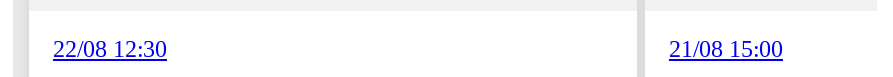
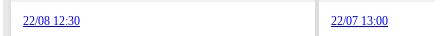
- 21/08 15:00
+ 22/07 13:00
